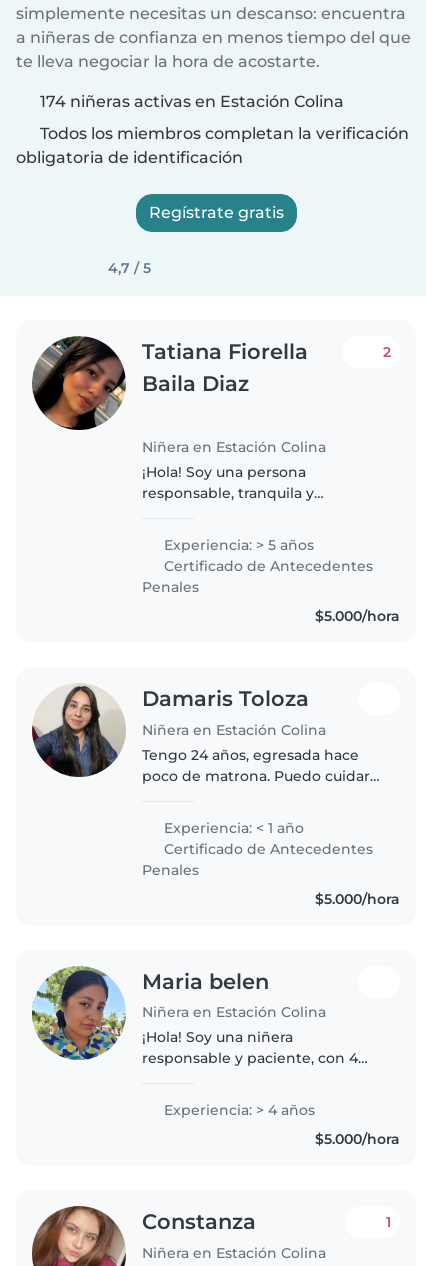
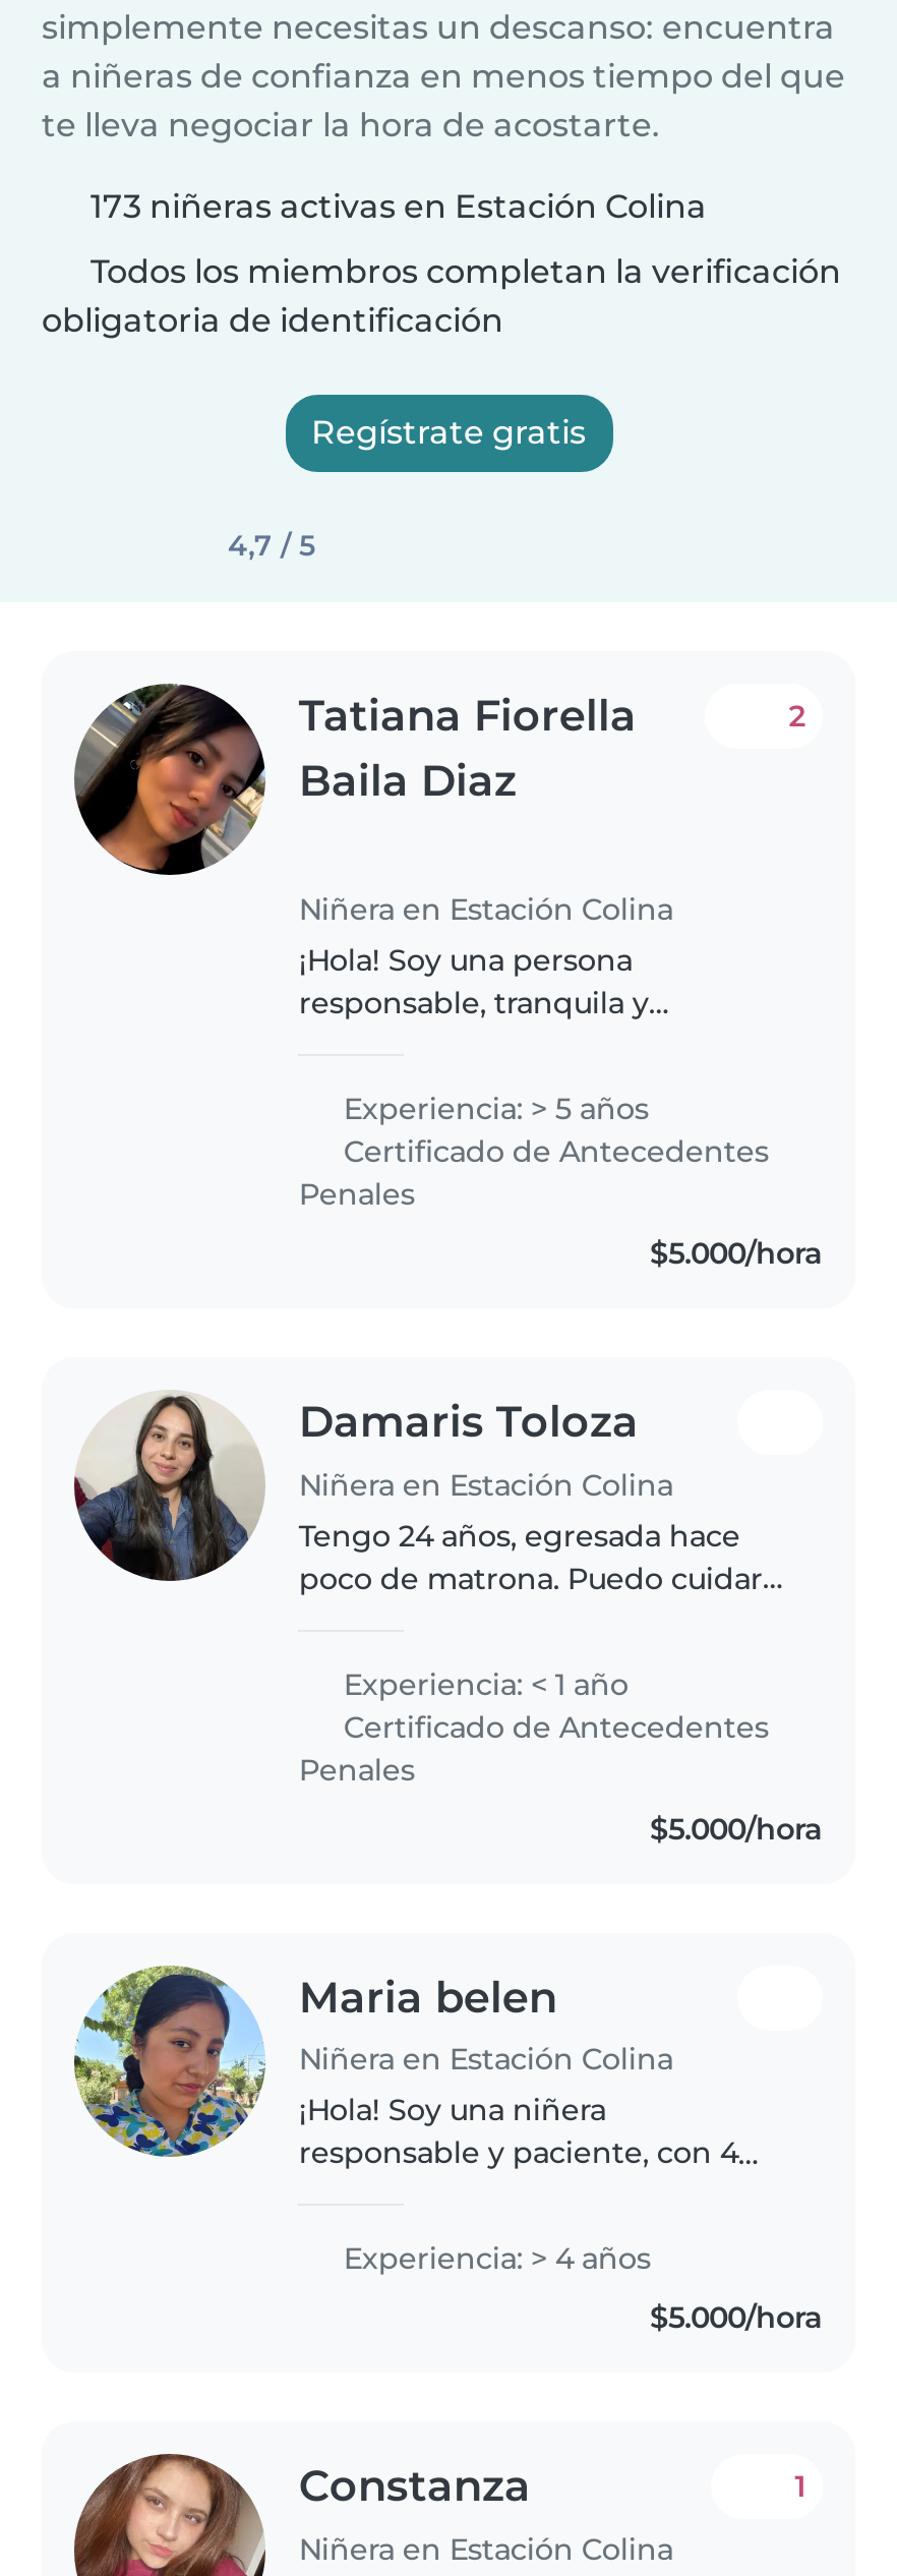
- 174 niñeras activas en Estación Colina
+ 173 niñeras activas en Estación Colina
